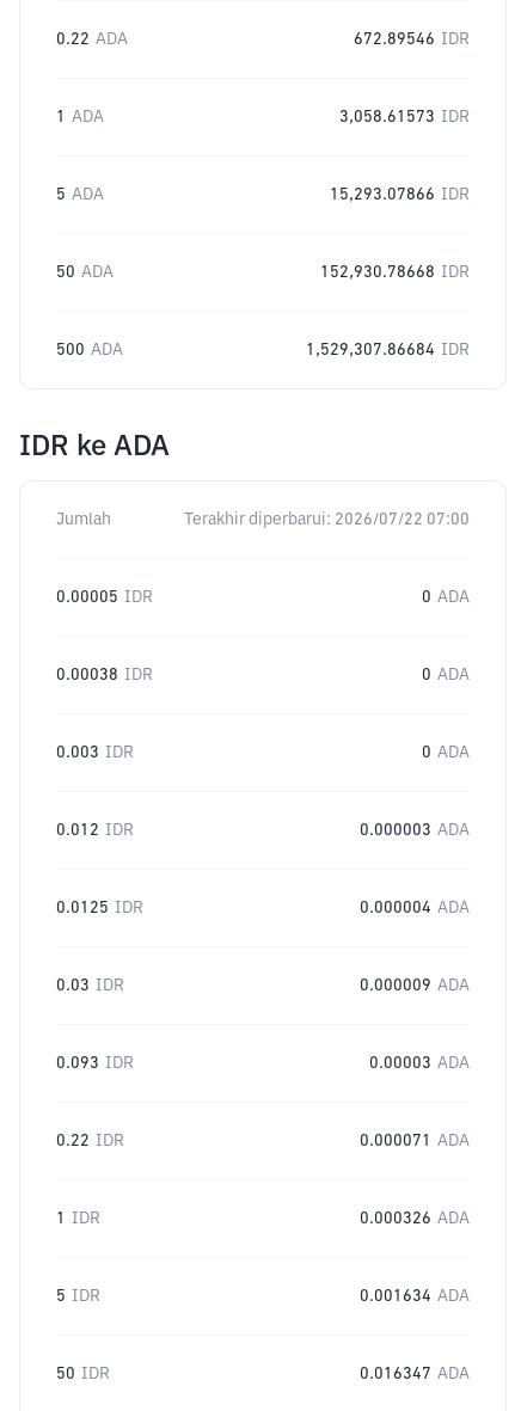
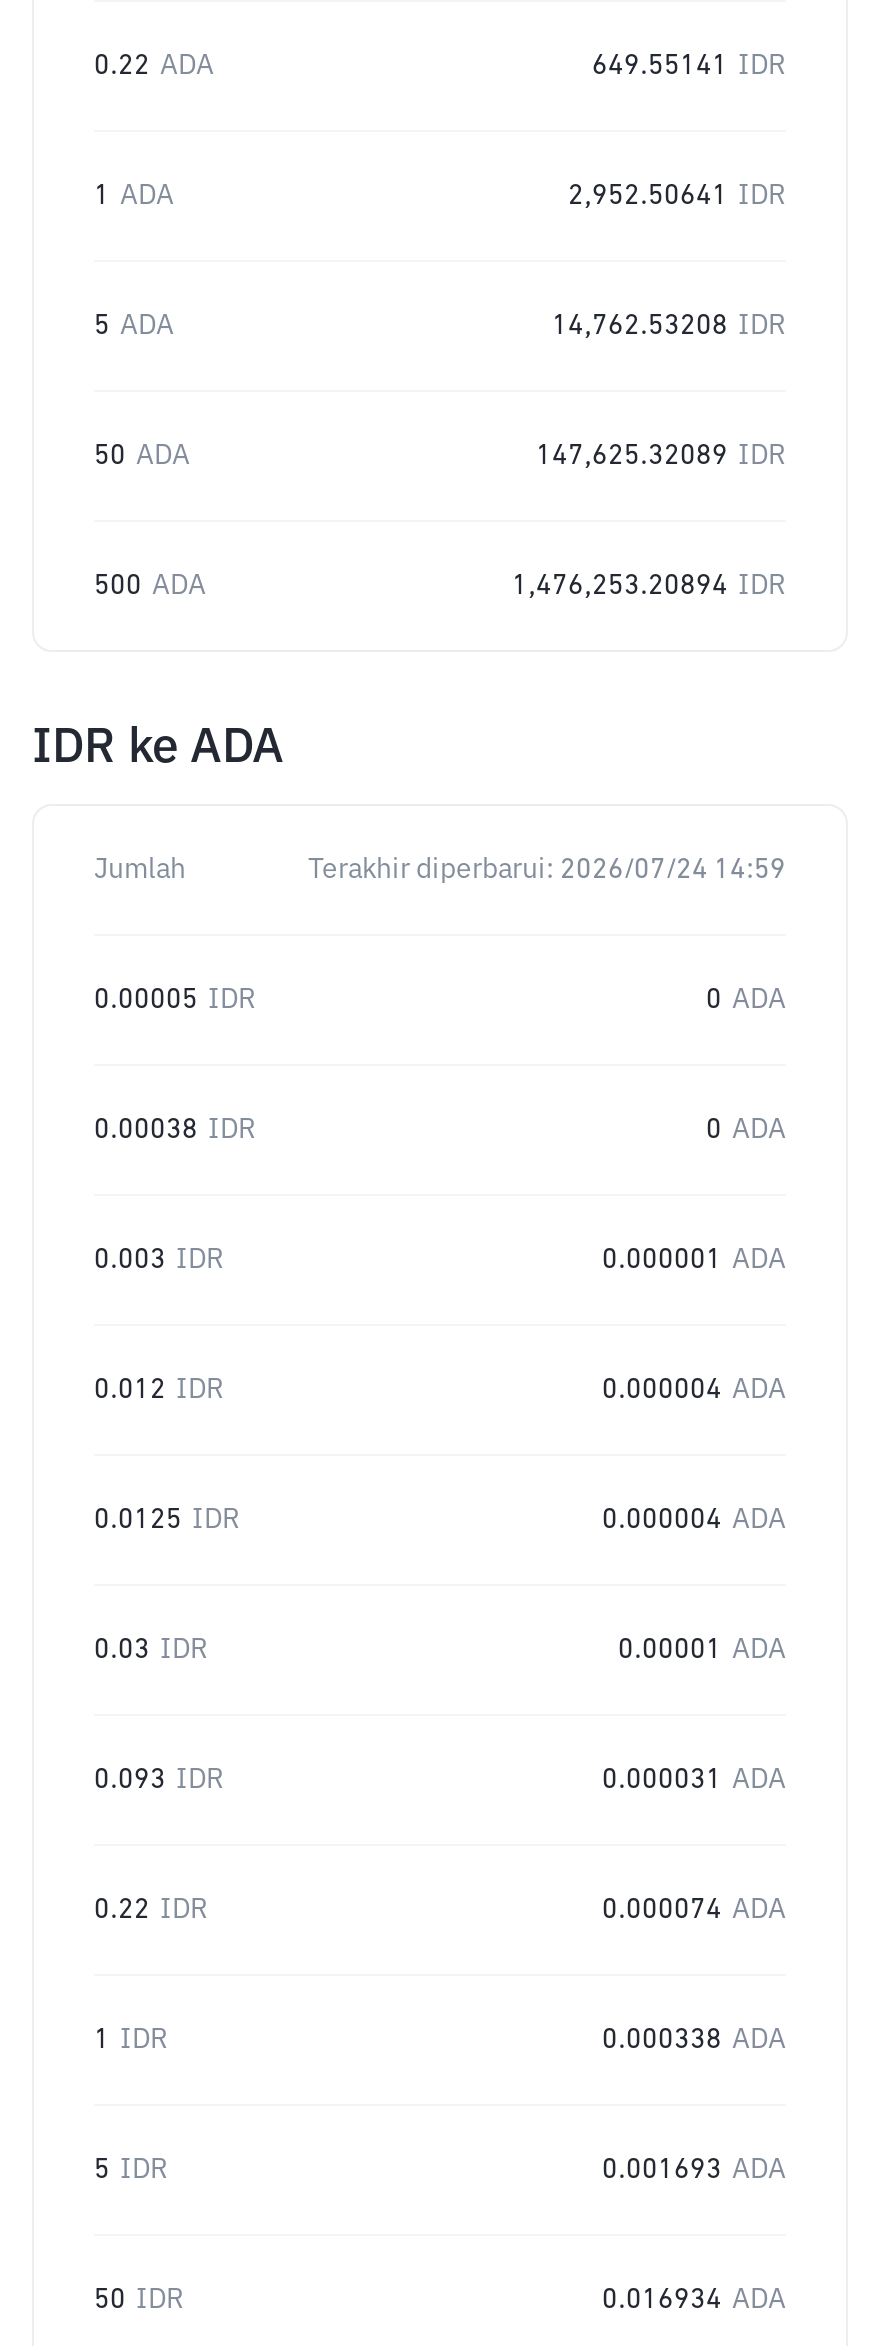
- 672.89546 IDR
+ 649.55141 IDR

- 3,058.61573 IDR
+ 2,952.50641 IDR

- 15,293.07866 IDR
+ 14,762.53208 IDR

- 152,930.78668 IDR
+ 147,625.32089 IDR

- 1,529,307.86684 IDR
+ 1,476,253.20894 IDR

- Terakhir diperbarui: 2026/07/22 07:00
+ Terakhir diperbarui: 2026/07/24 14:59

- 0 ADA
+ 0.000001 ADA

- 0.000003 ADA
+ 0.000004 ADA

- 0.000009 ADA
+ 0.00001 ADA

- 0.00003 ADA
+ 0.000031 ADA

- 0.000071 ADA
+ 0.000074 ADA

- 0.000326 ADA
+ 0.000338 ADA

- 0.001634 ADA
+ 0.001693 ADA

- 0.016347 ADA
+ 0.016934 ADA
